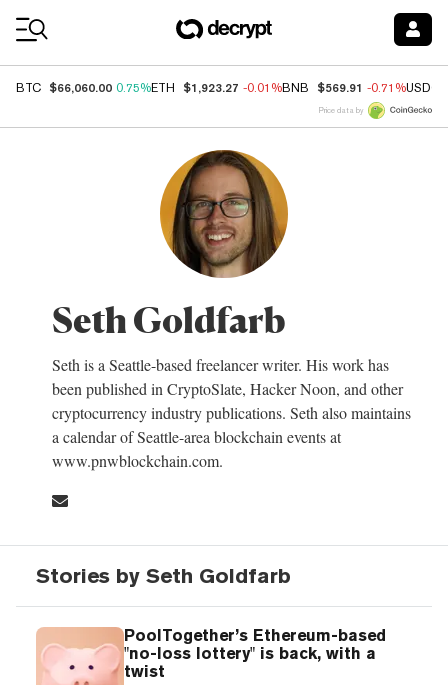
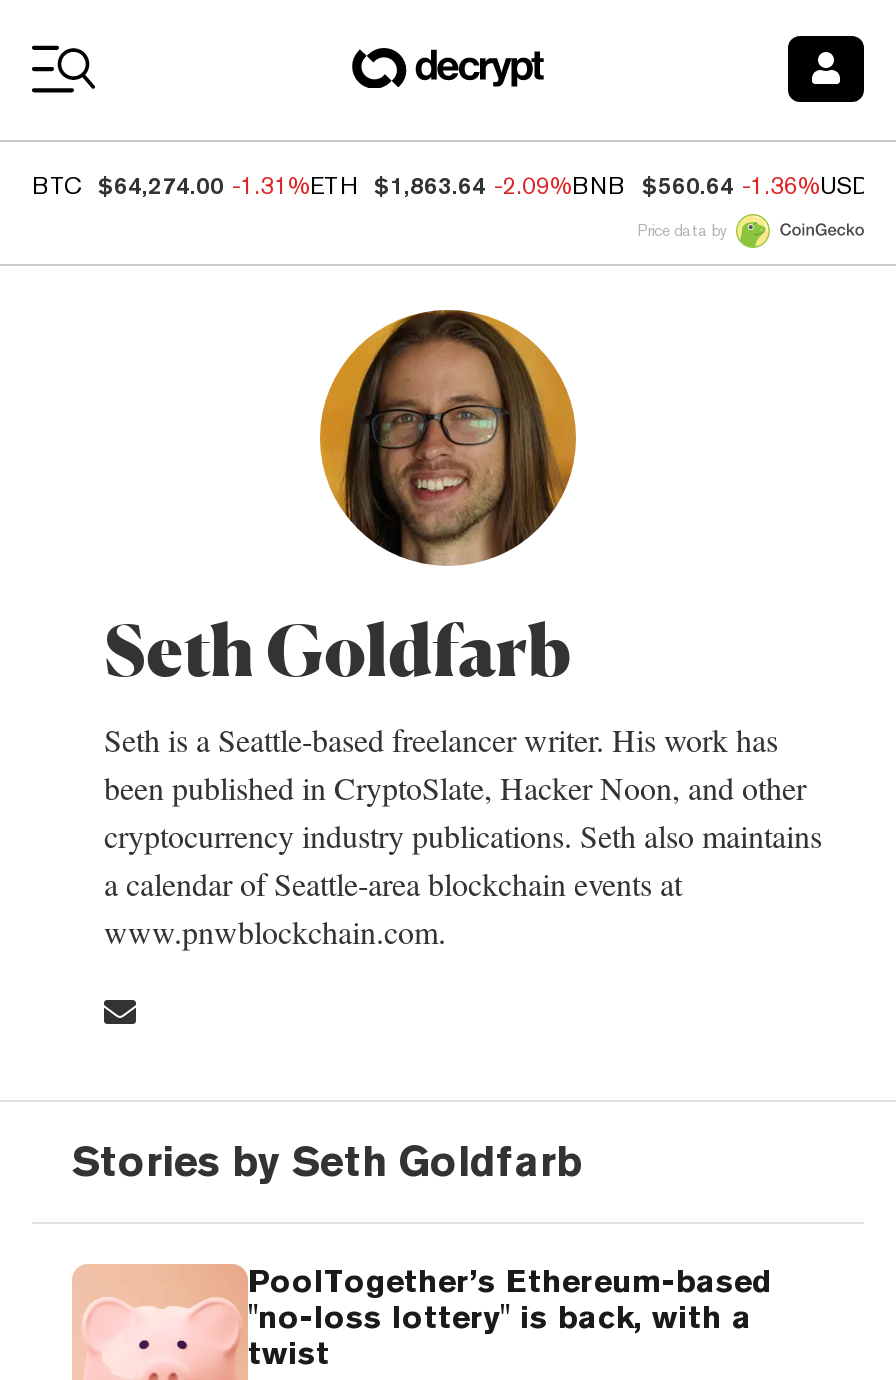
- BTC $66,060.00 0.75%ETH $1,923.27 -0.01%BNB $569.91 -0.71%USDC
+ BTC $64,274.00 -1.31%ETH $1,863.64 -2.09%BNB $560.64 -1.36%USDC
